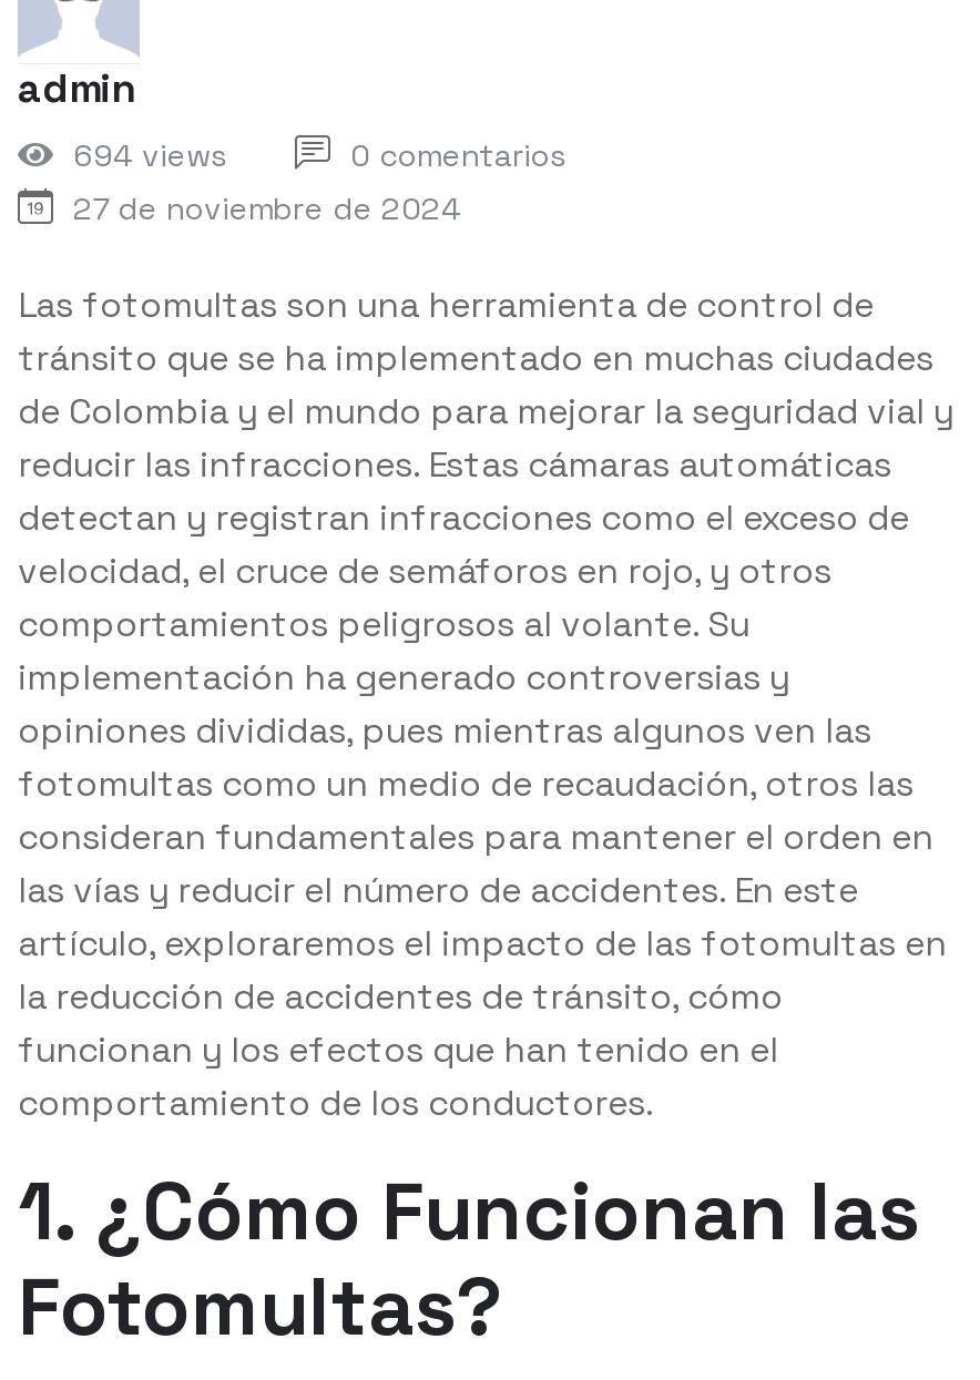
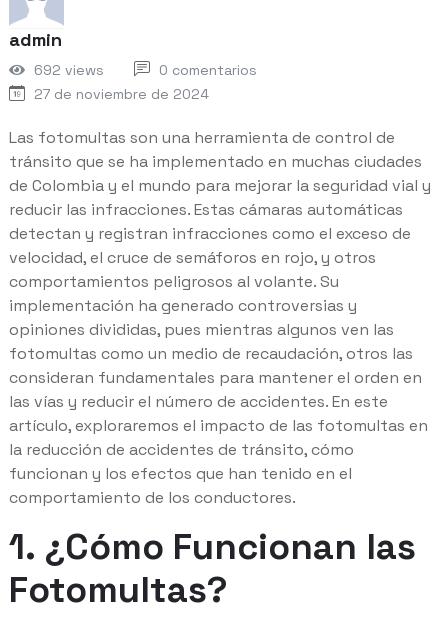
- 694 views
+ 692 views
